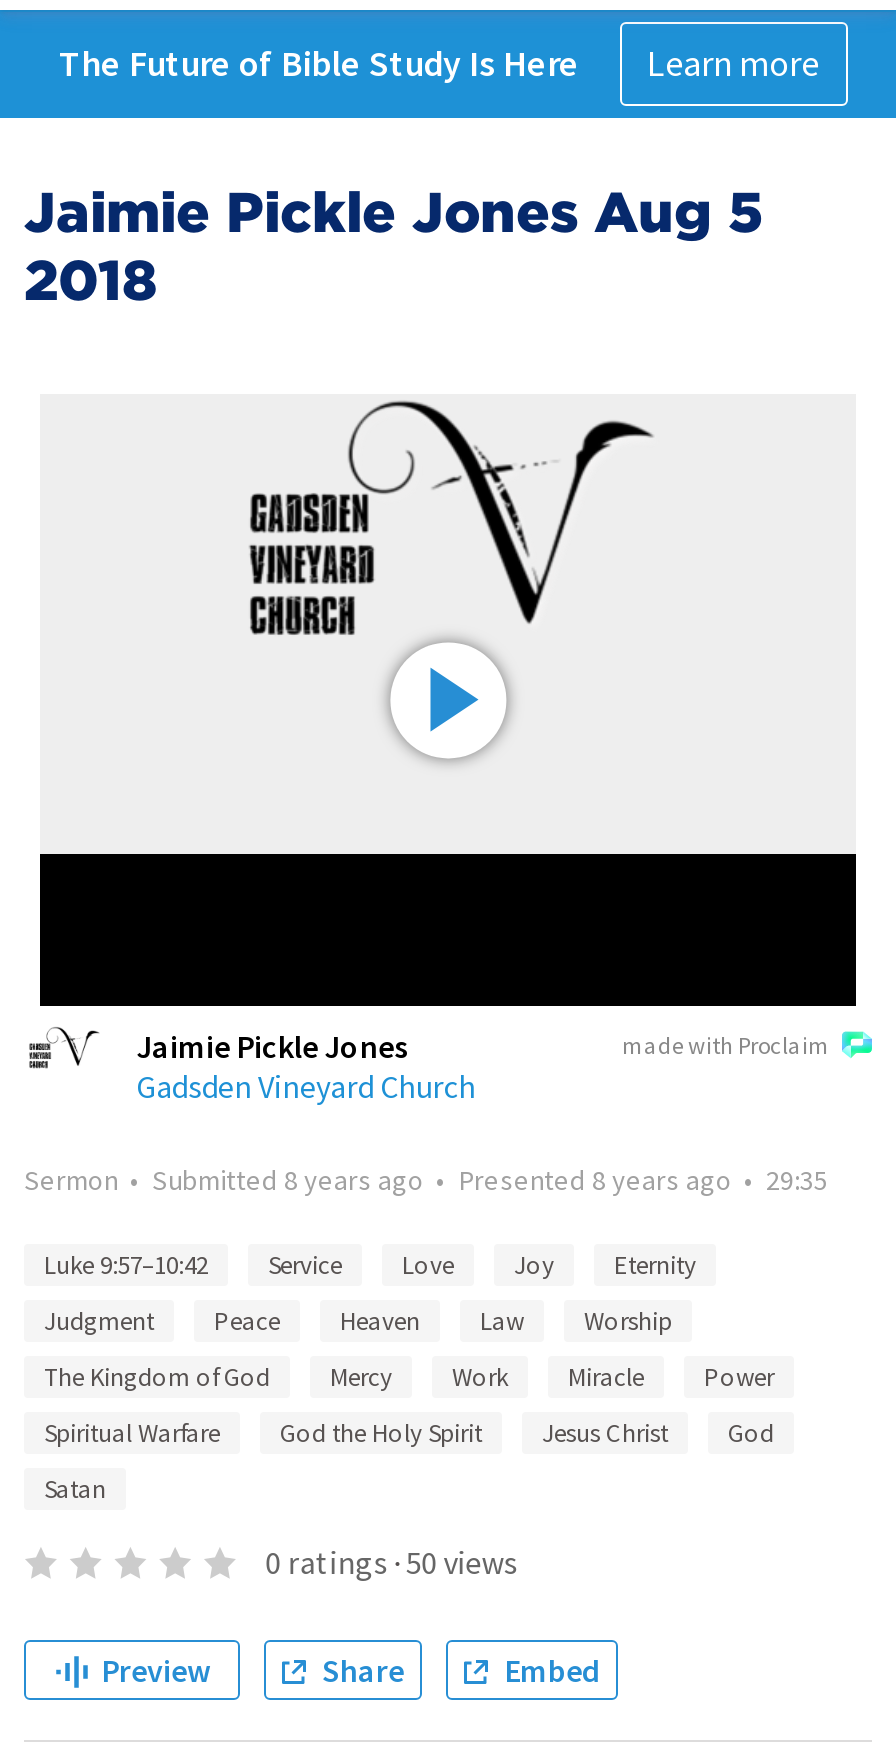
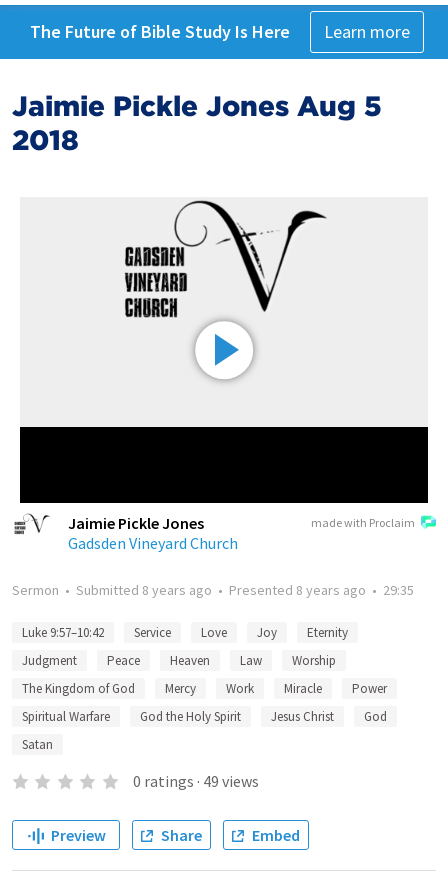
- 0 ratings · 50 views
+ 0 ratings · 49 views
